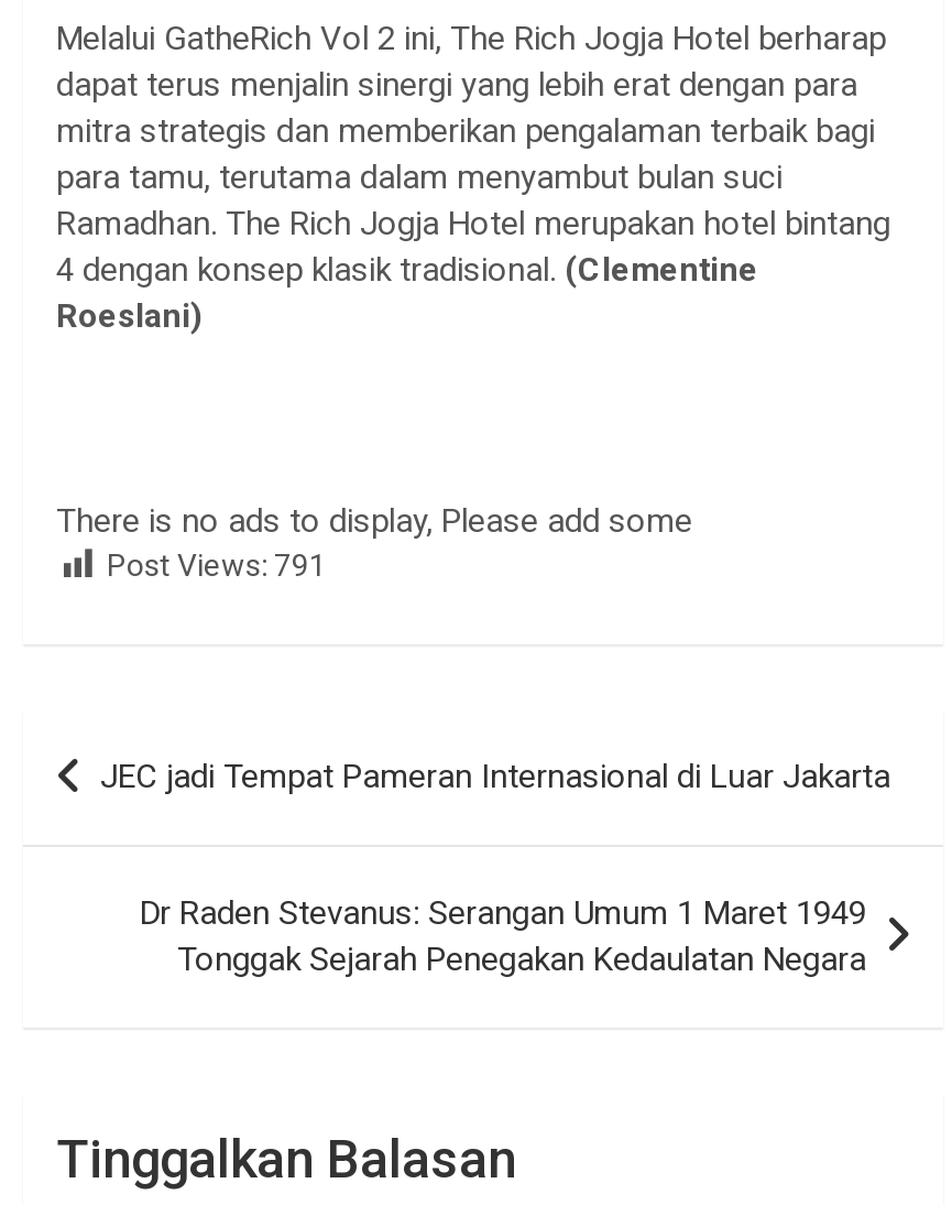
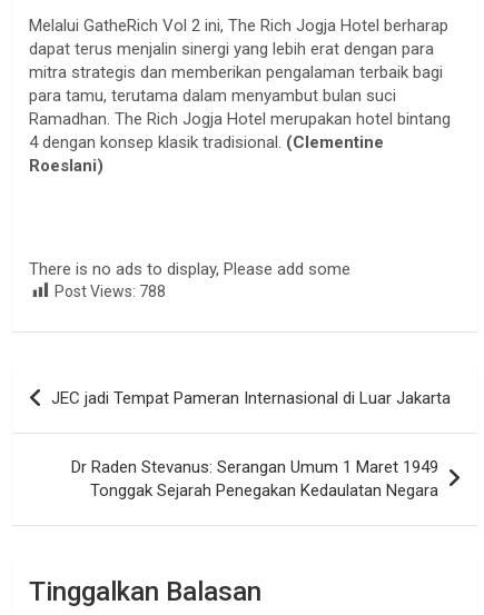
- Post Views: 791
+ Post Views: 788
